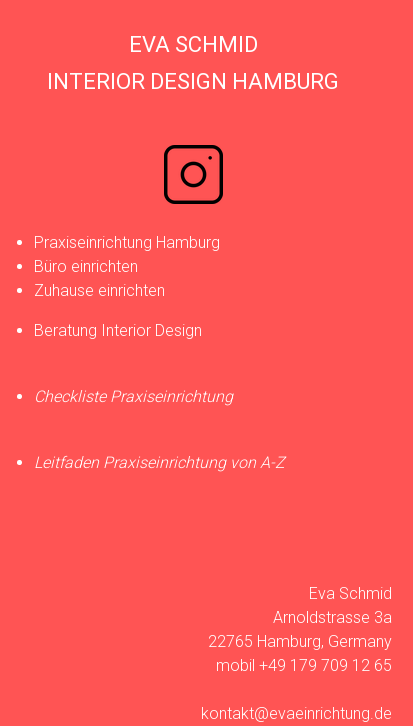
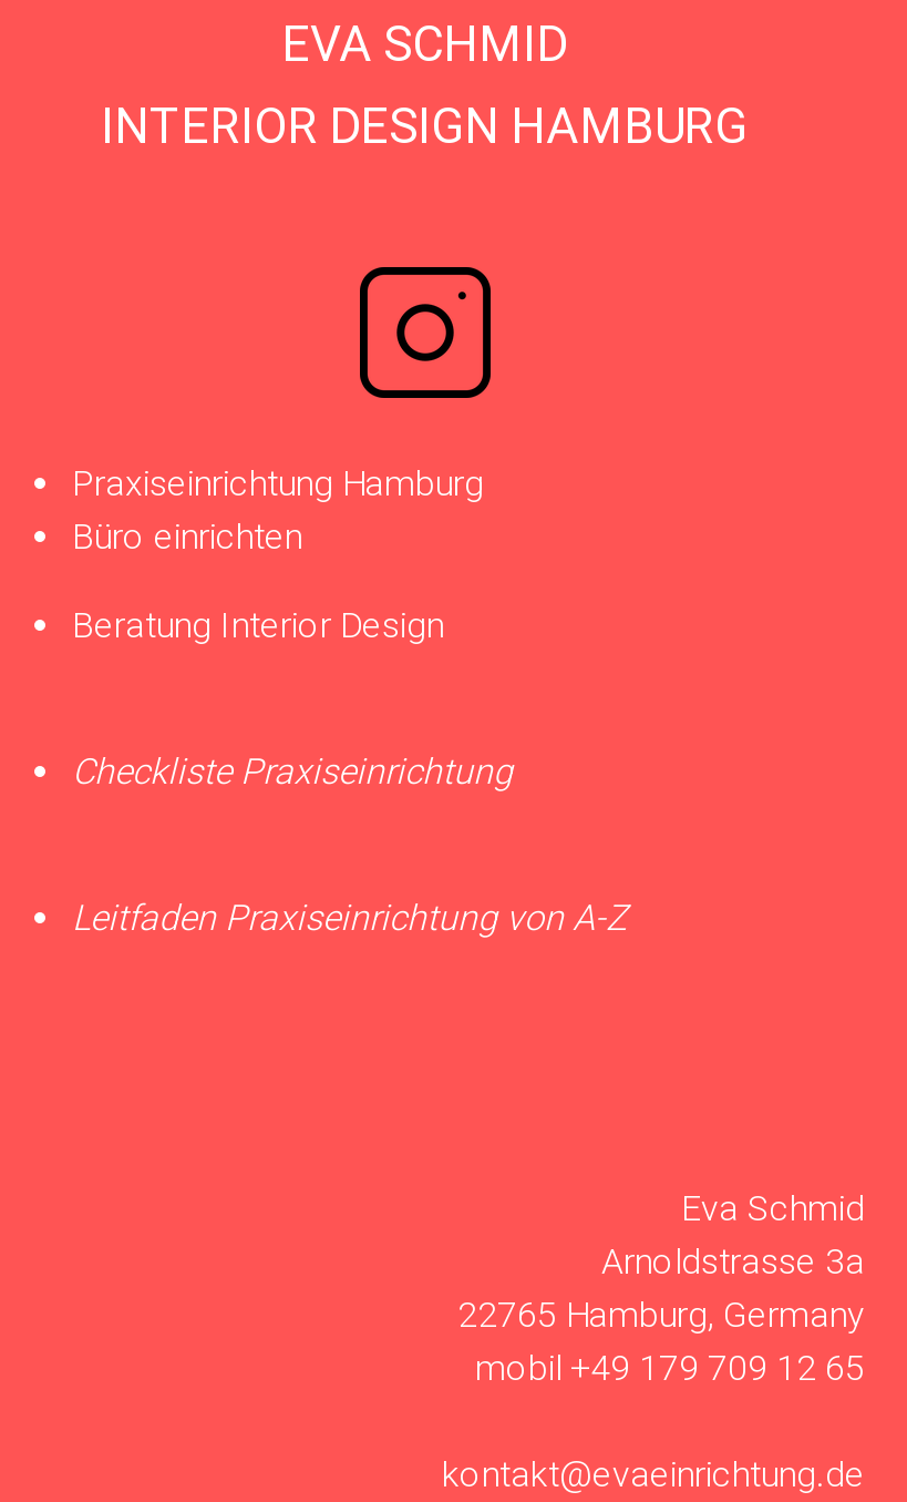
- Zuhause einrichten
